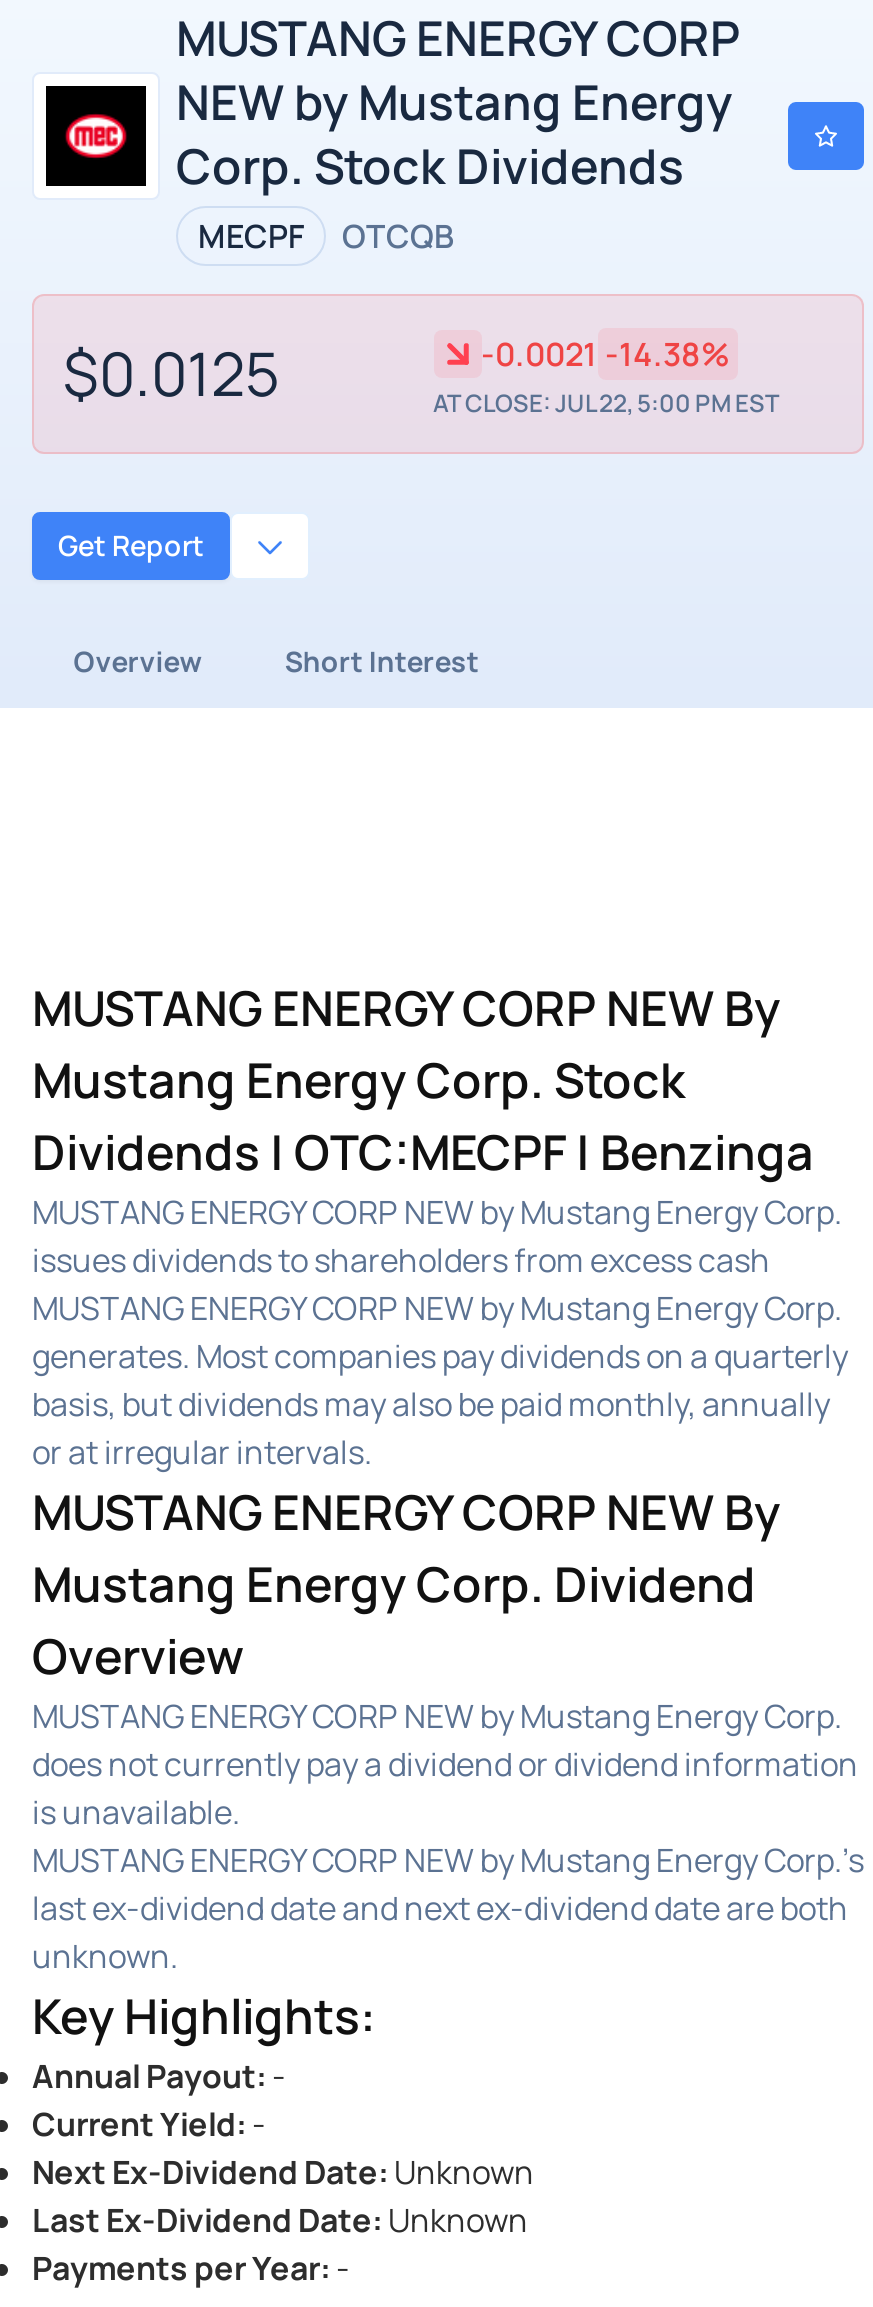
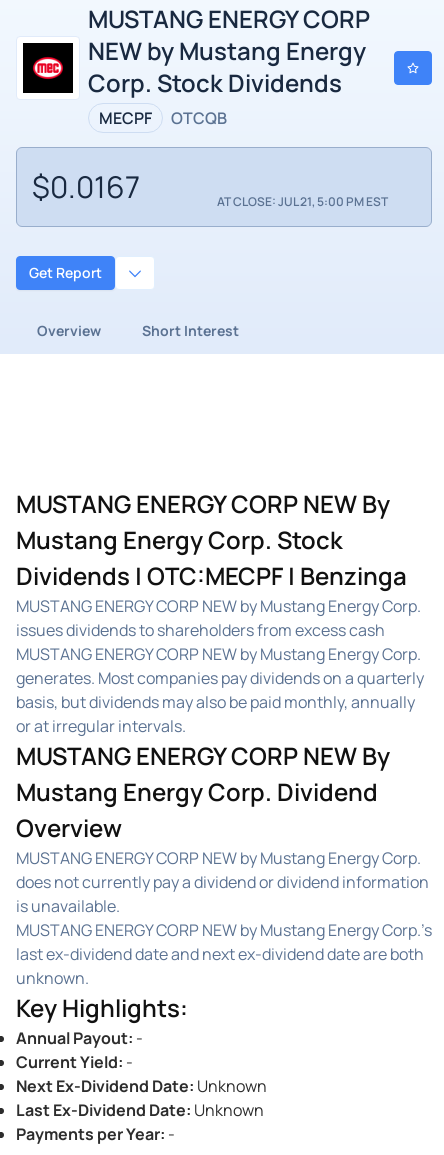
- $0.0125
- -0.0021 -14.38%
- AT CLOSE: JUL 22, 5:00 PM EST
+ $0.0167
+ AT CLOSE: JUL 21, 5:00 PM EST
